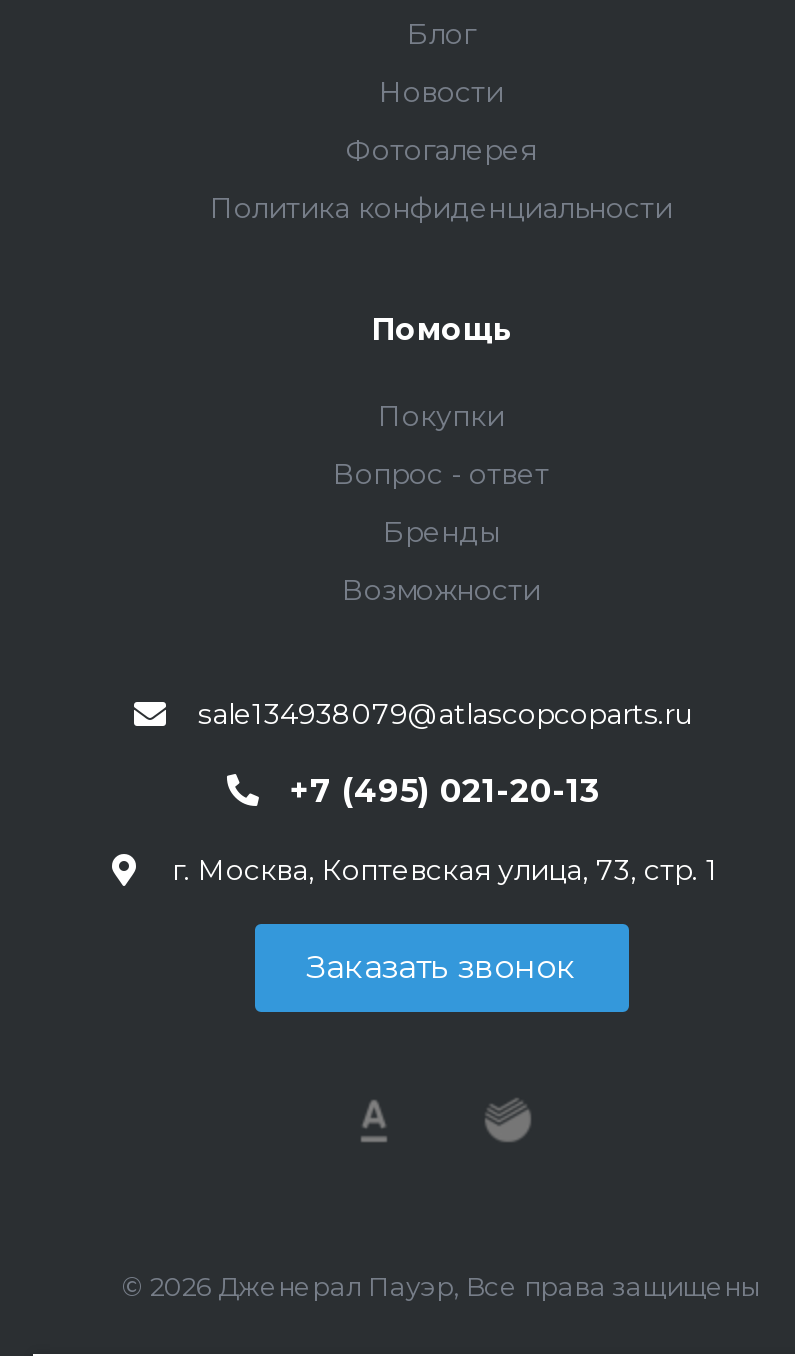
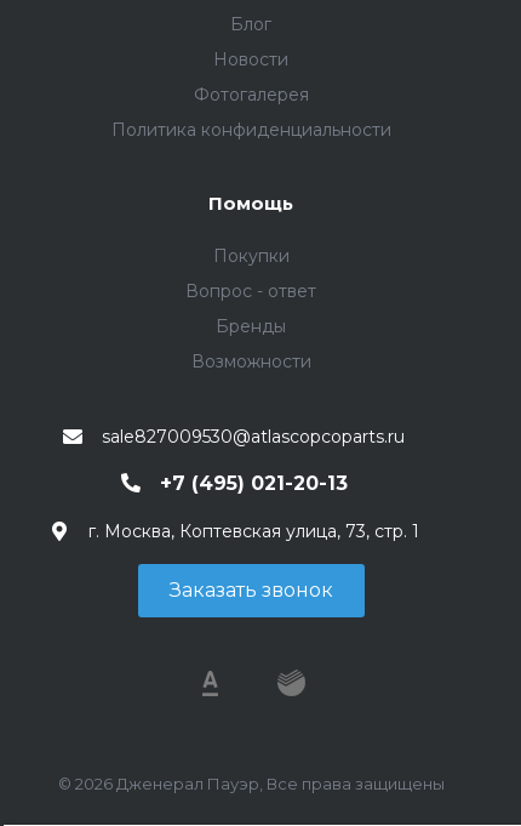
- sale134938079@atlascopcoparts.ru
+ sale827009530@atlascopcoparts.ru
